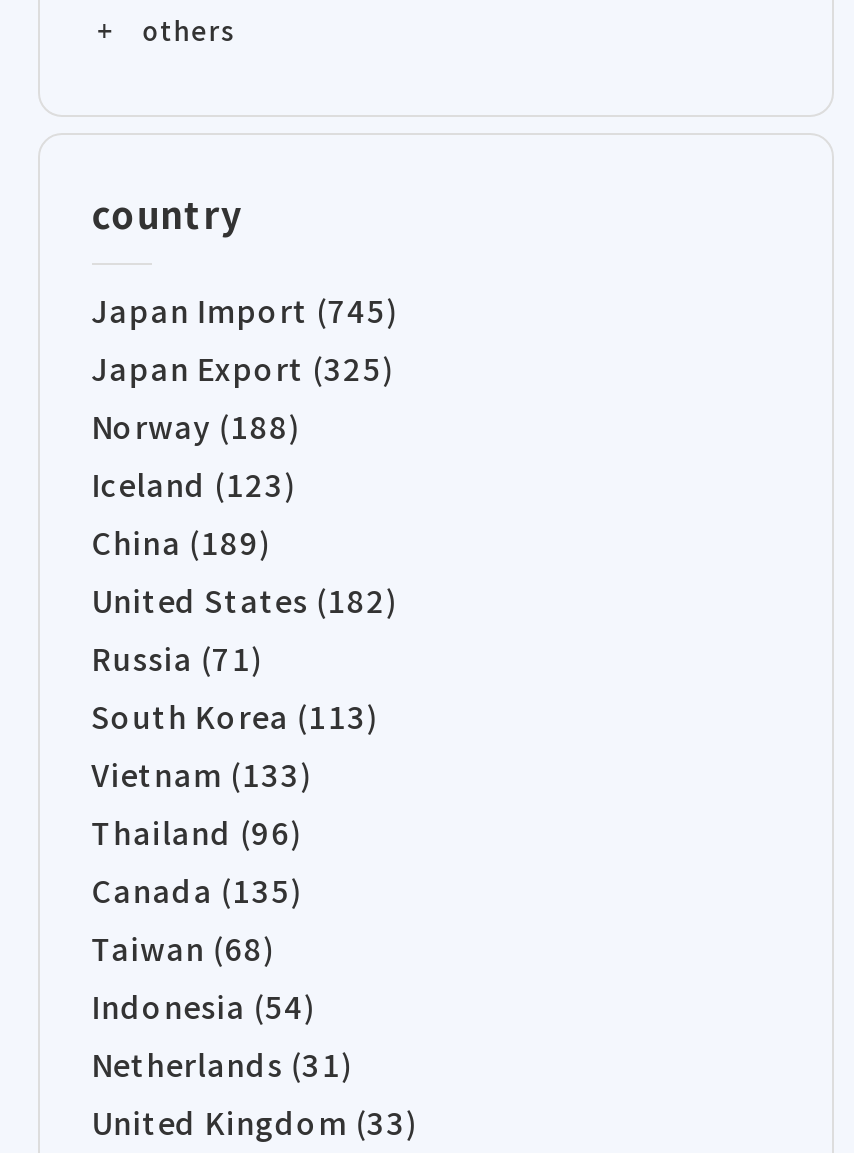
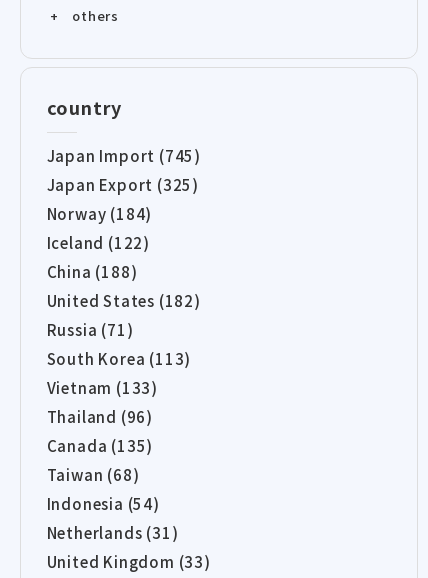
- Norway (188)
+ Norway (184)

- Iceland (123)
+ Iceland (122)

- China (189)
+ China (188)
